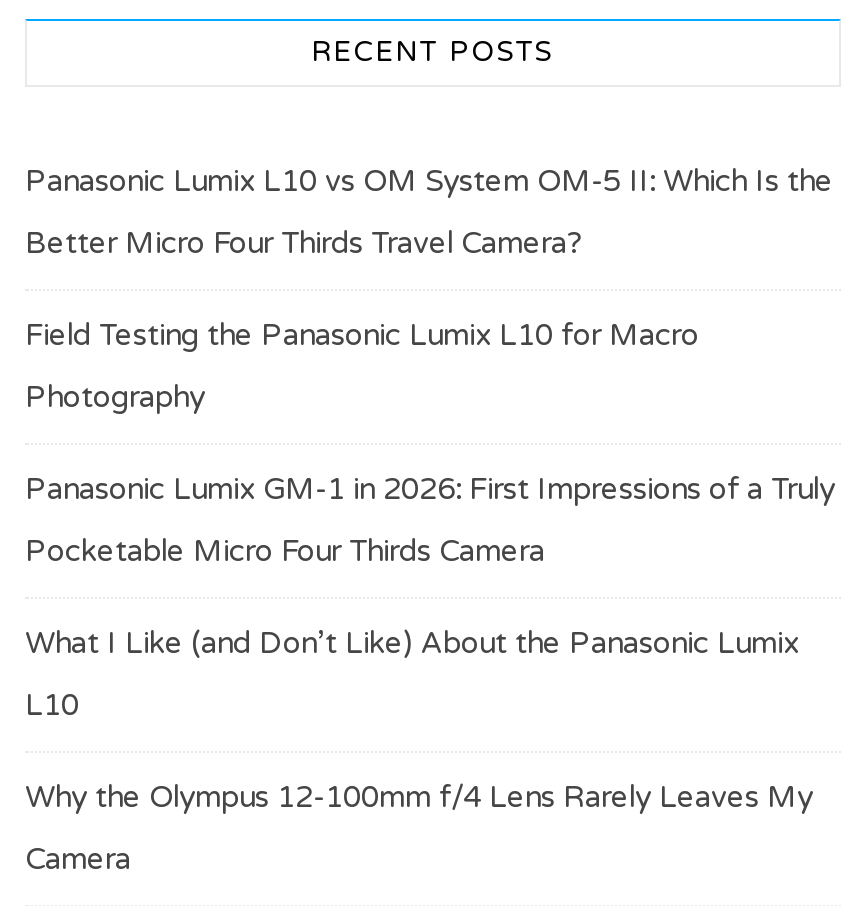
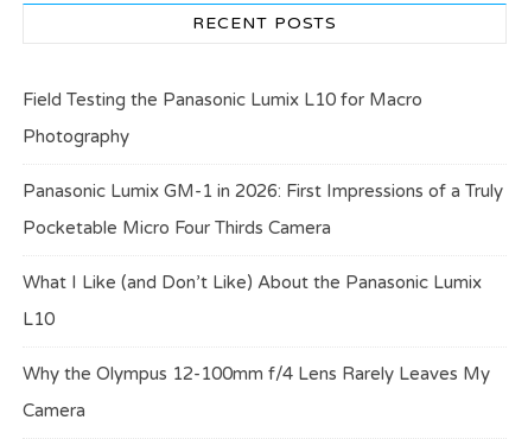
- Panasonic Lumix L10 vs OM System OM-5 II: Which Is the
- Better Micro Four Thirds Travel Camera?
